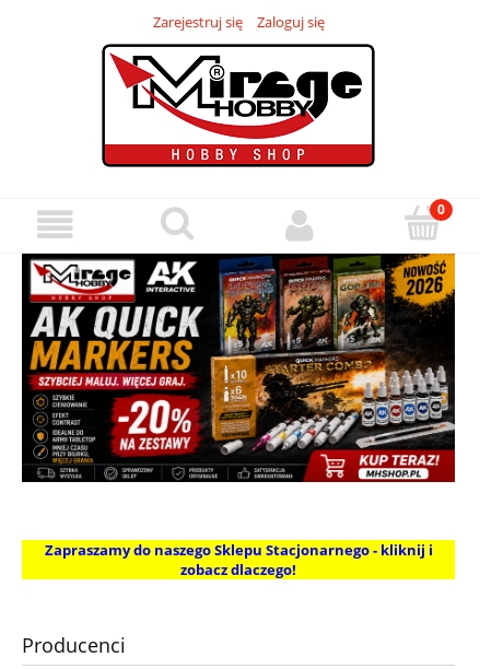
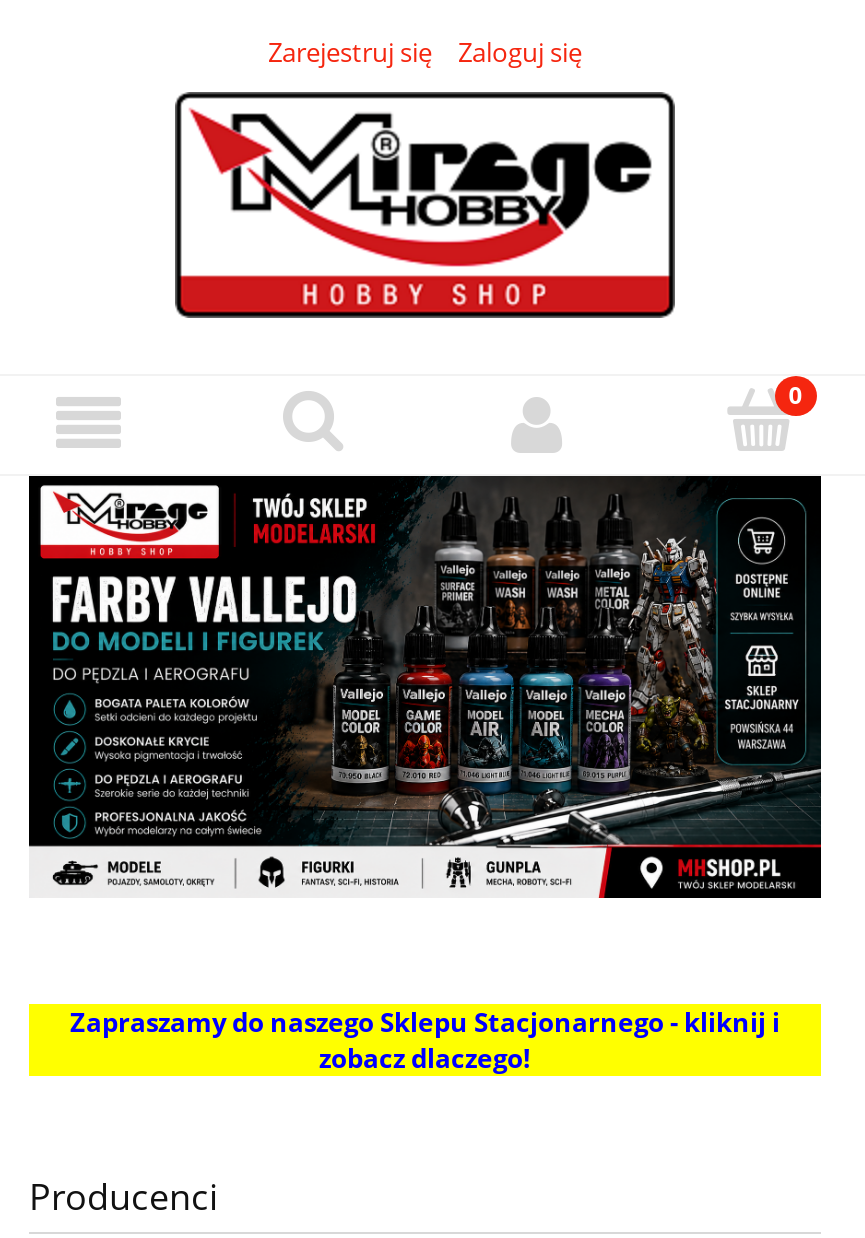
- [image]
+ [image]
